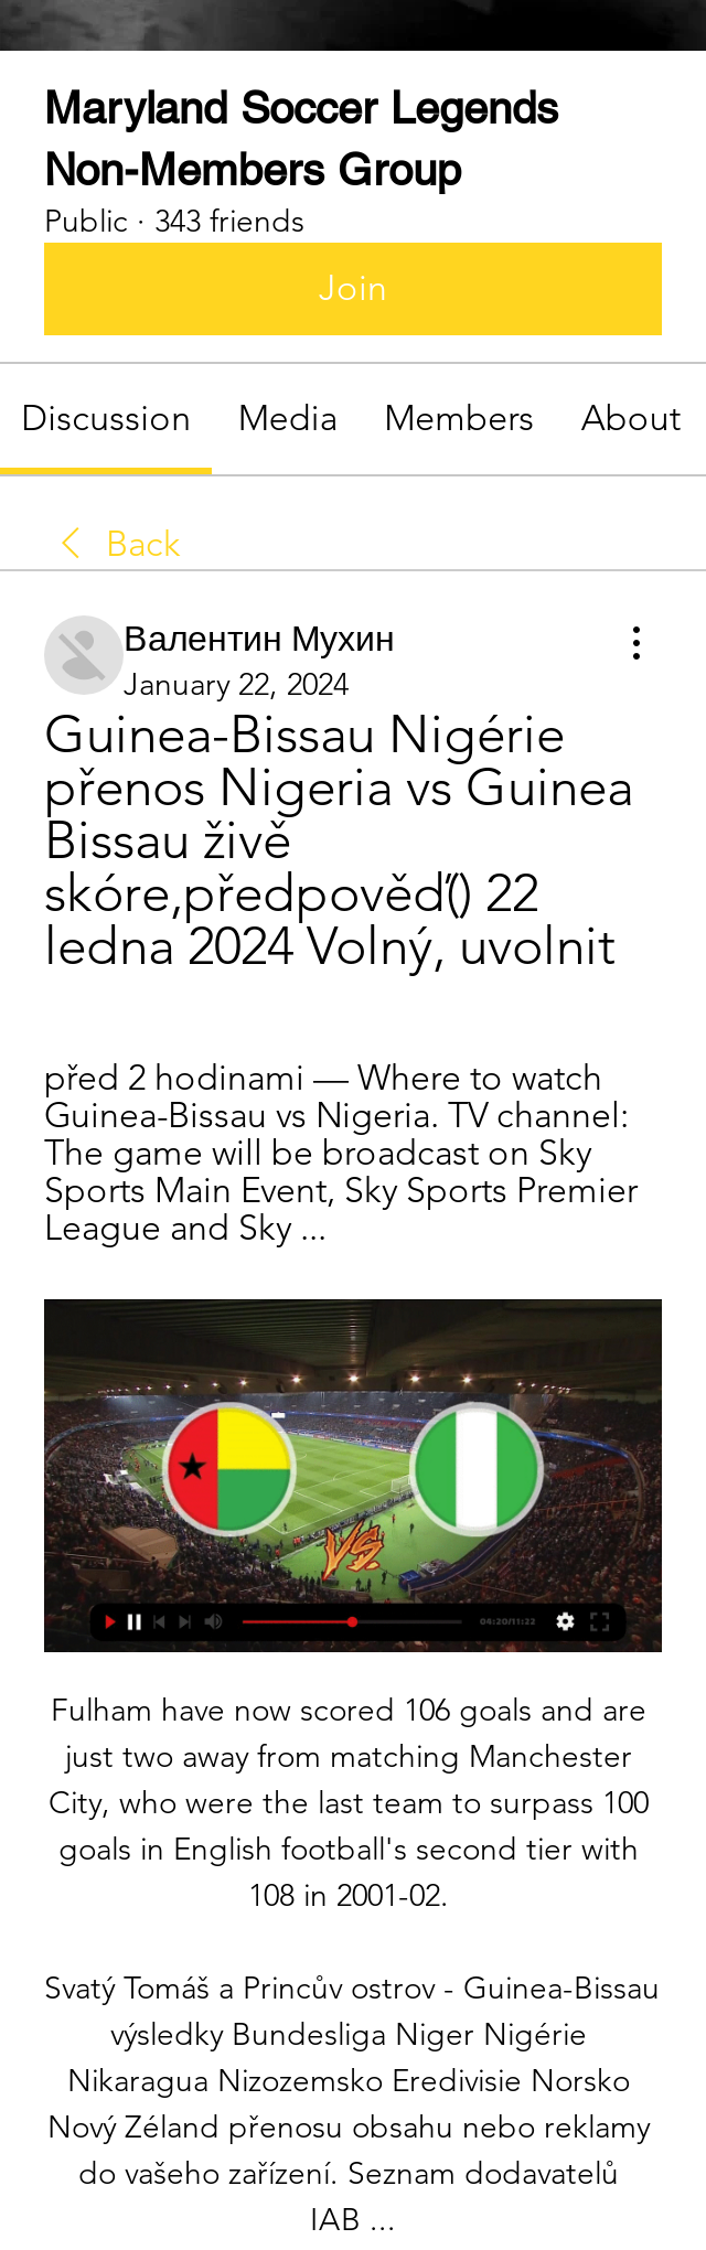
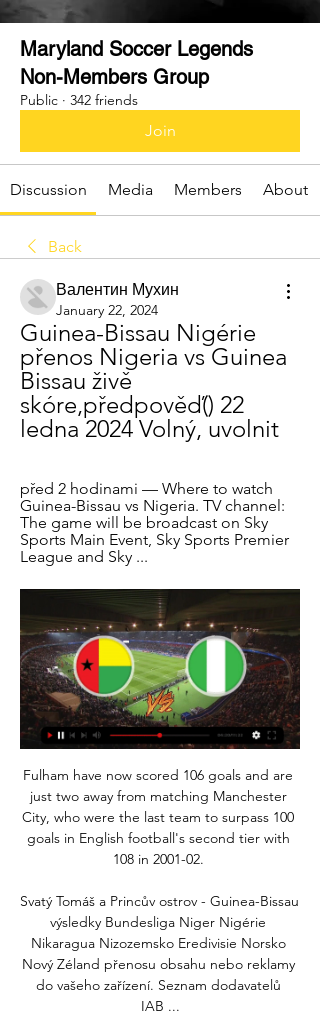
- Public · 343 friends
+ Public · 342 friends
